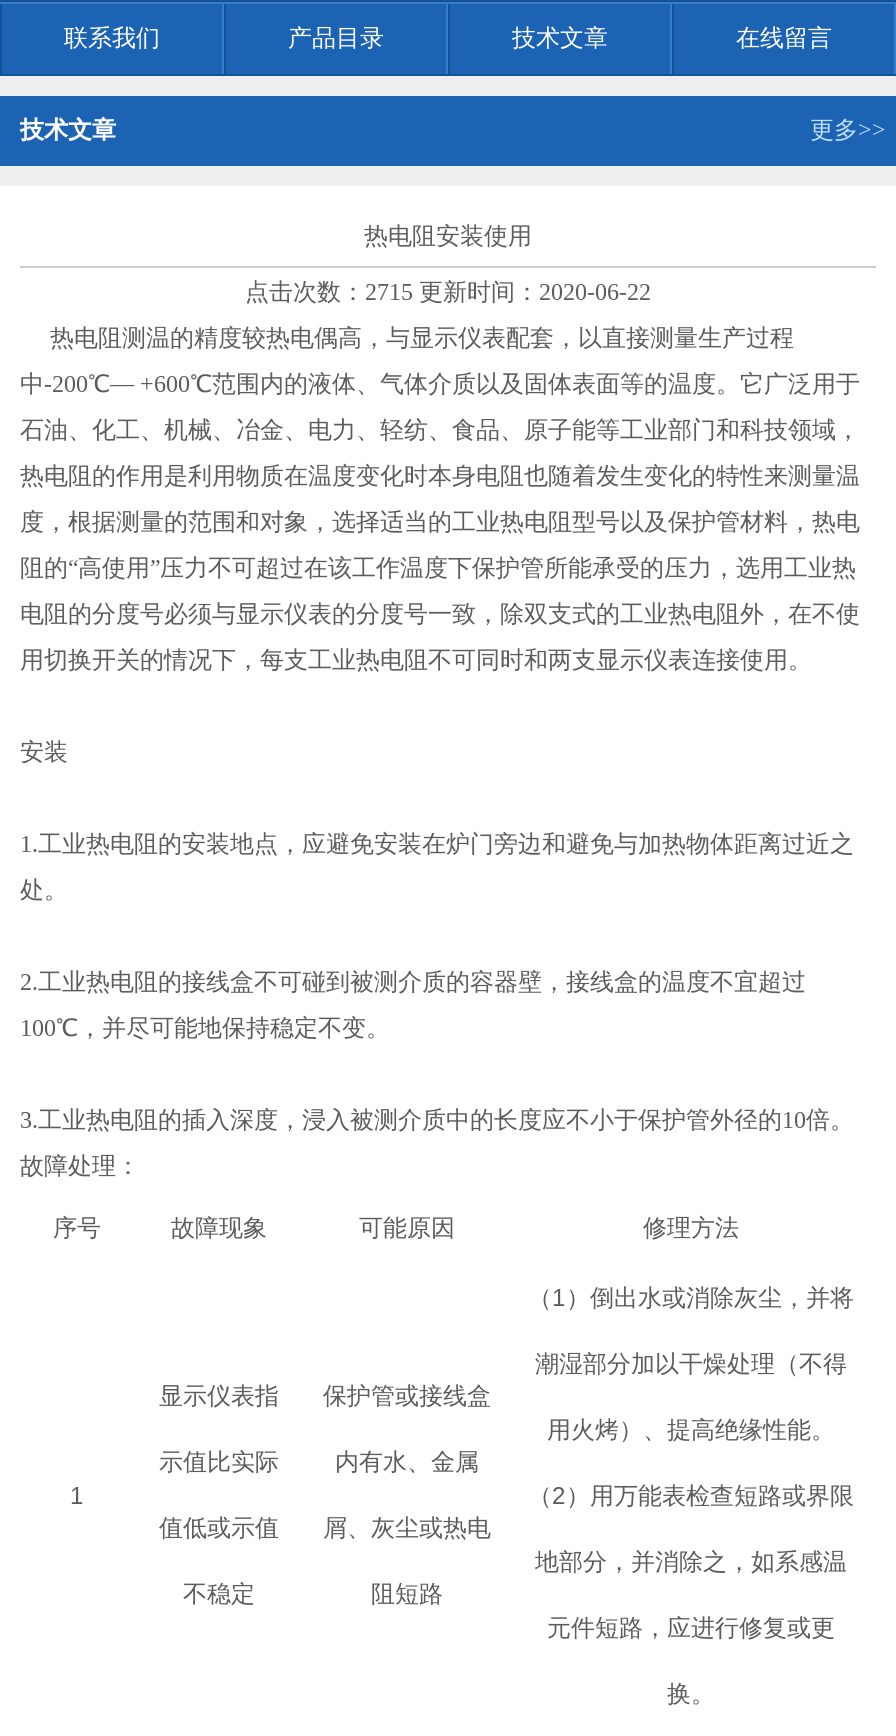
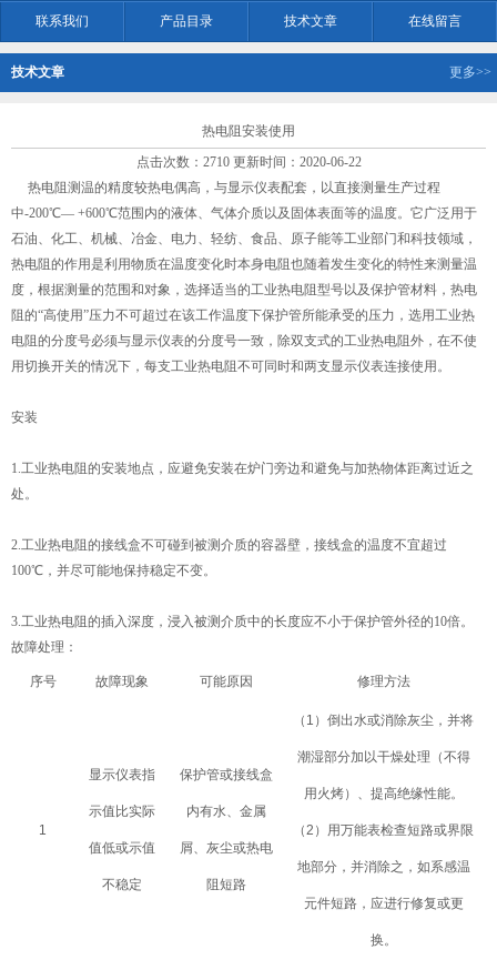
- 点击次数：2715 更新时间：2020-06-22
+ 点击次数：2710 更新时间：2020-06-22
